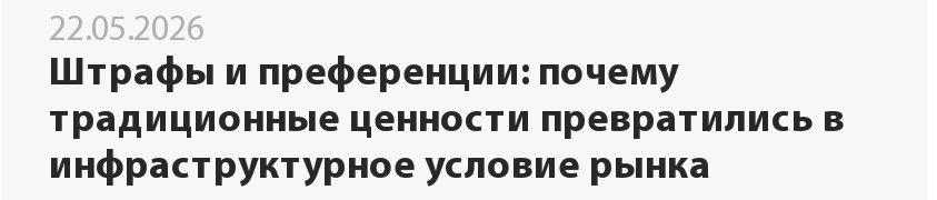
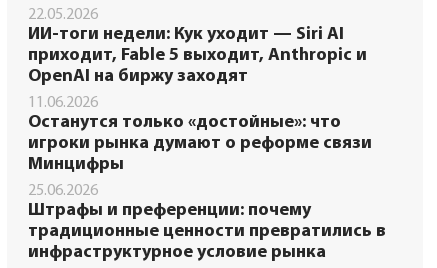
+ ИИ-тоги недели: Кук уходит — Siri AI
+ приходит, Fable 5 выходит, Anthropic и
+ OpenAI на биржу заходят
+ 11.06.2026
+ Останутся только «достойные»: что
+ игроки рынка думают о реформе связи
+ Минцифры
+ 25.06.2026
